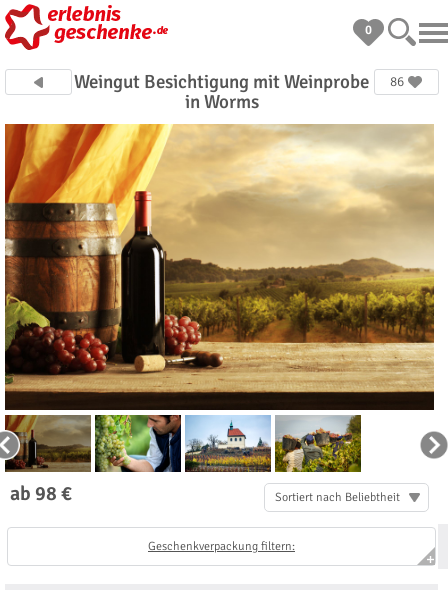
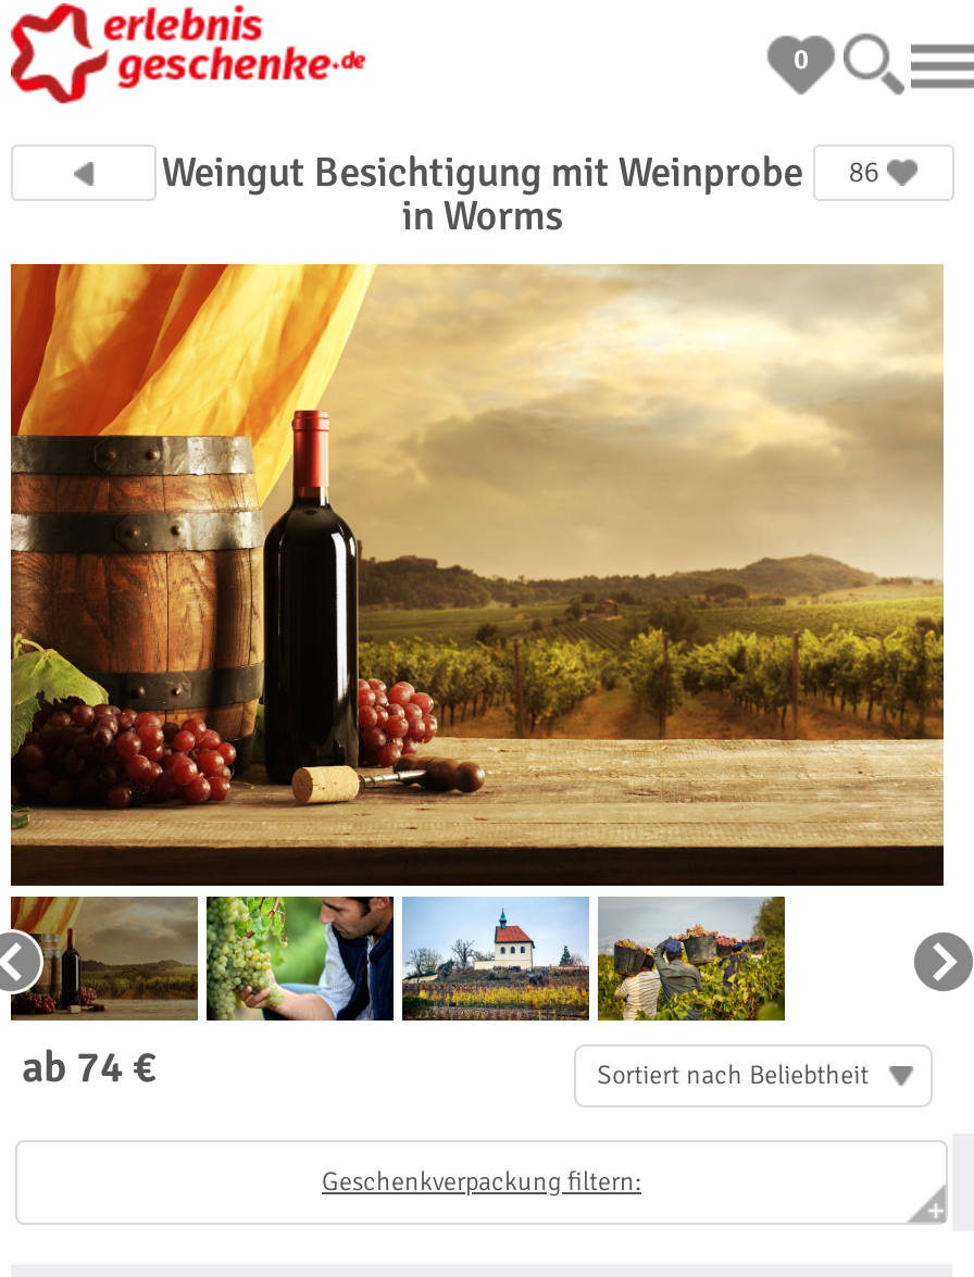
- ab 98 €
+ ab 74 €
